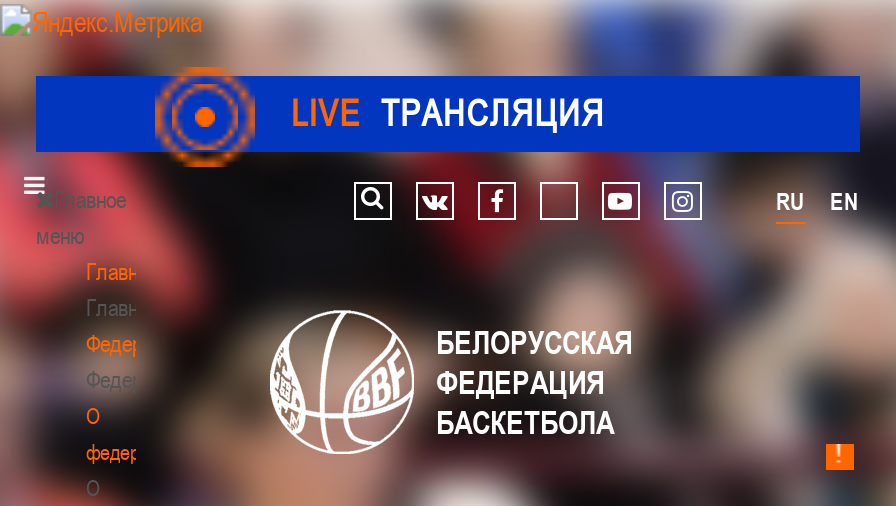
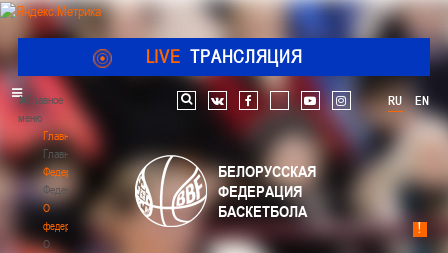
- [image]
+ [image]
